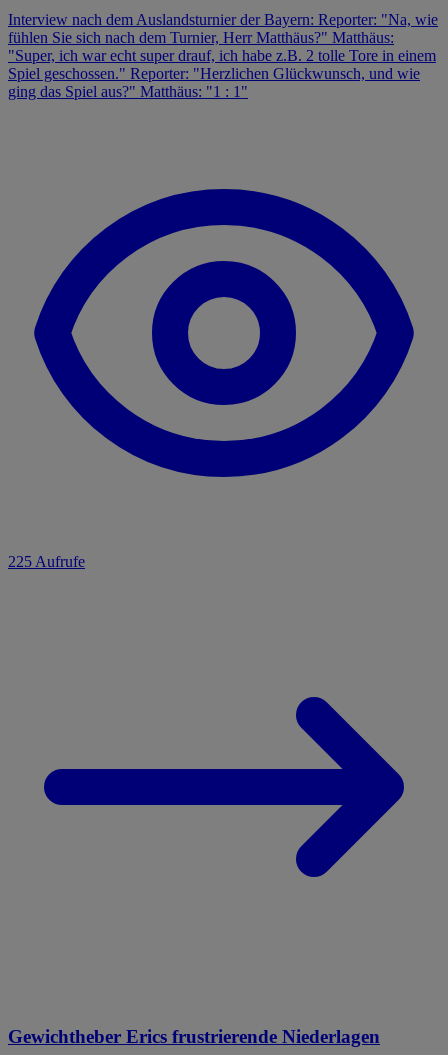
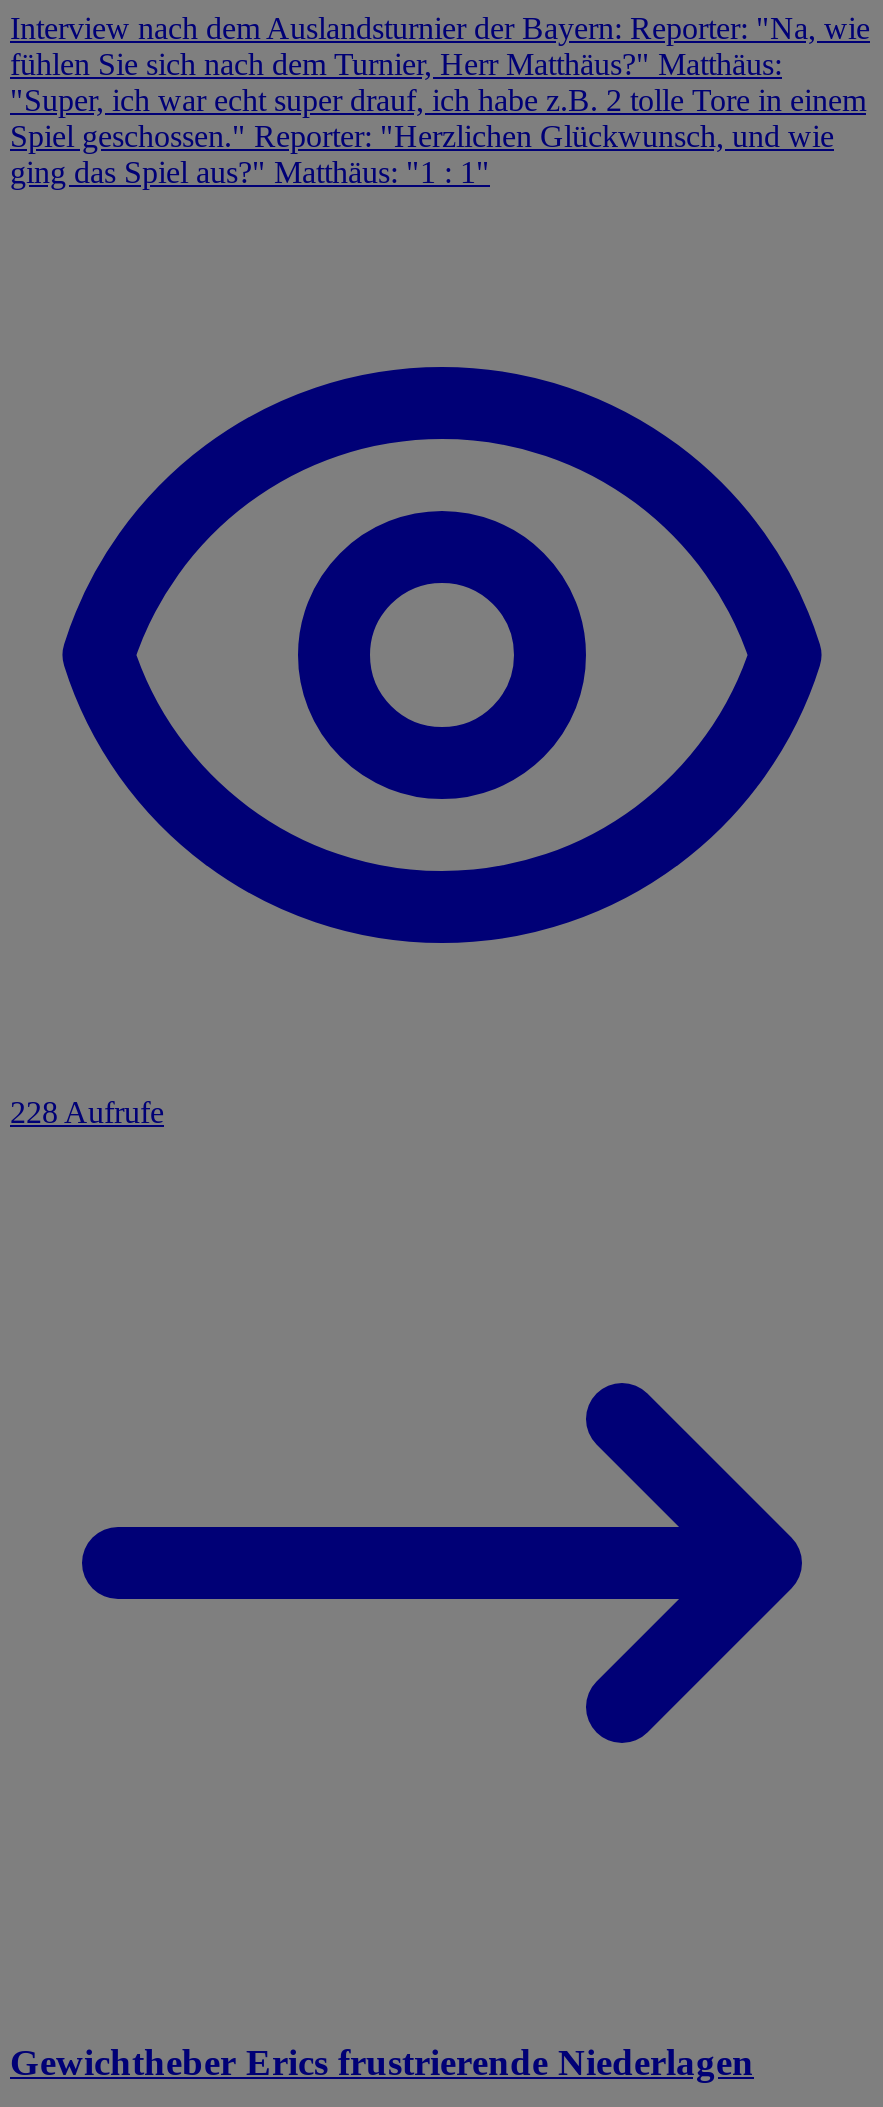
- 225 Aufrufe
+ 228 Aufrufe
